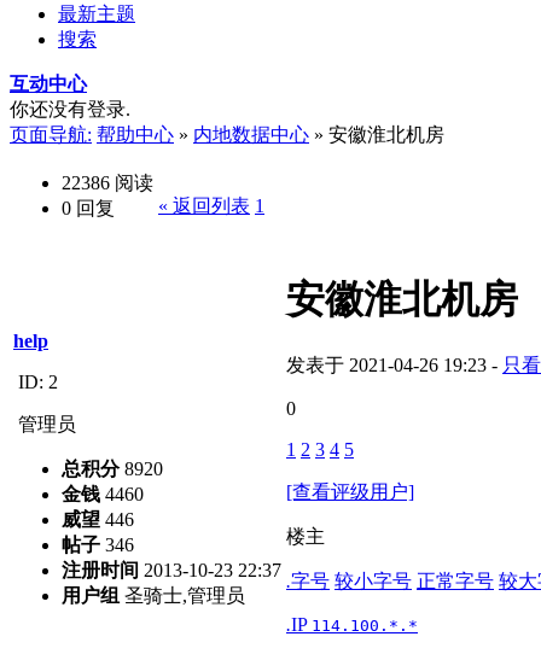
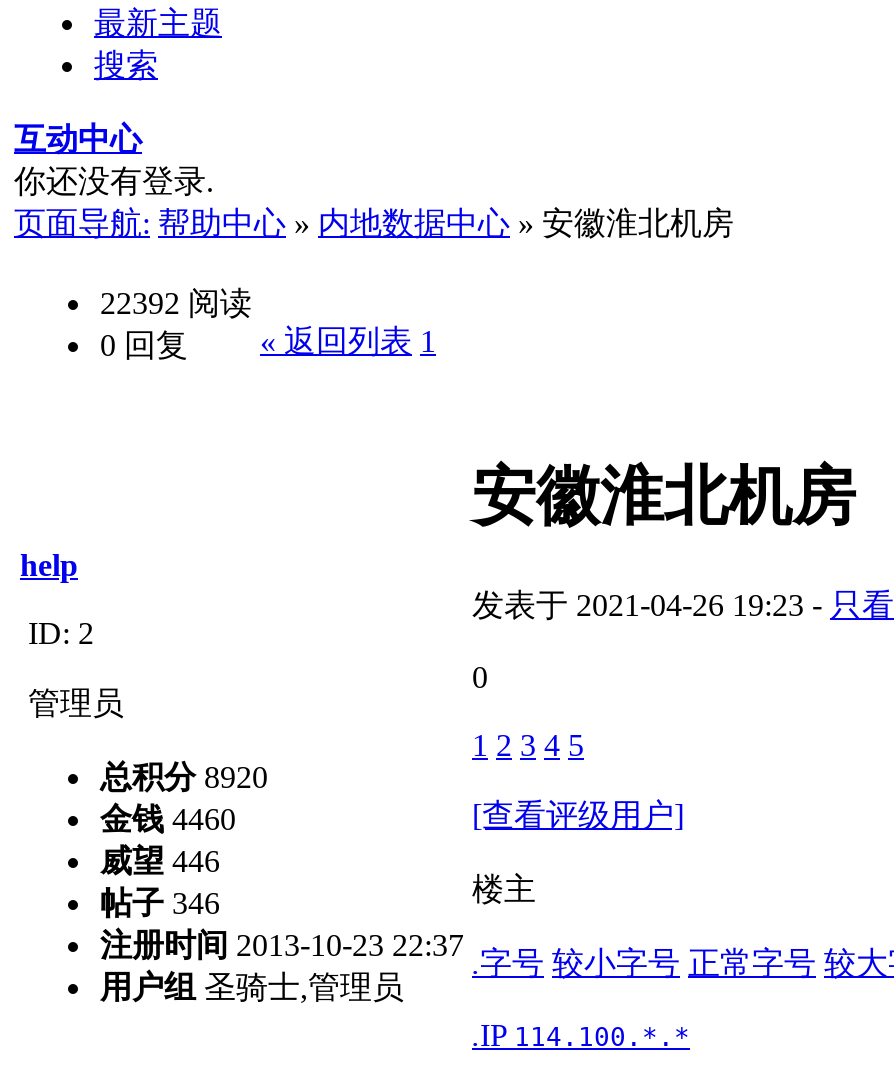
- 22386 阅读
+ 22392 阅读
